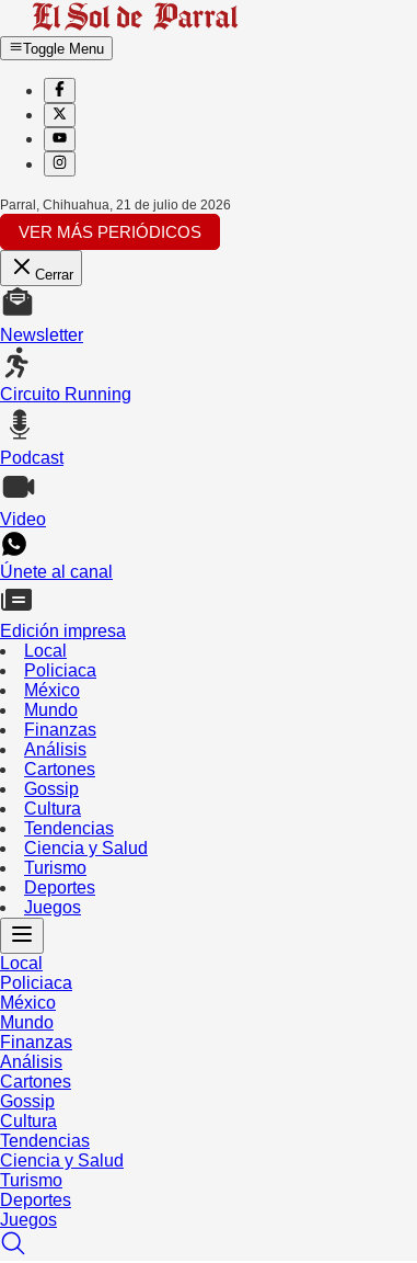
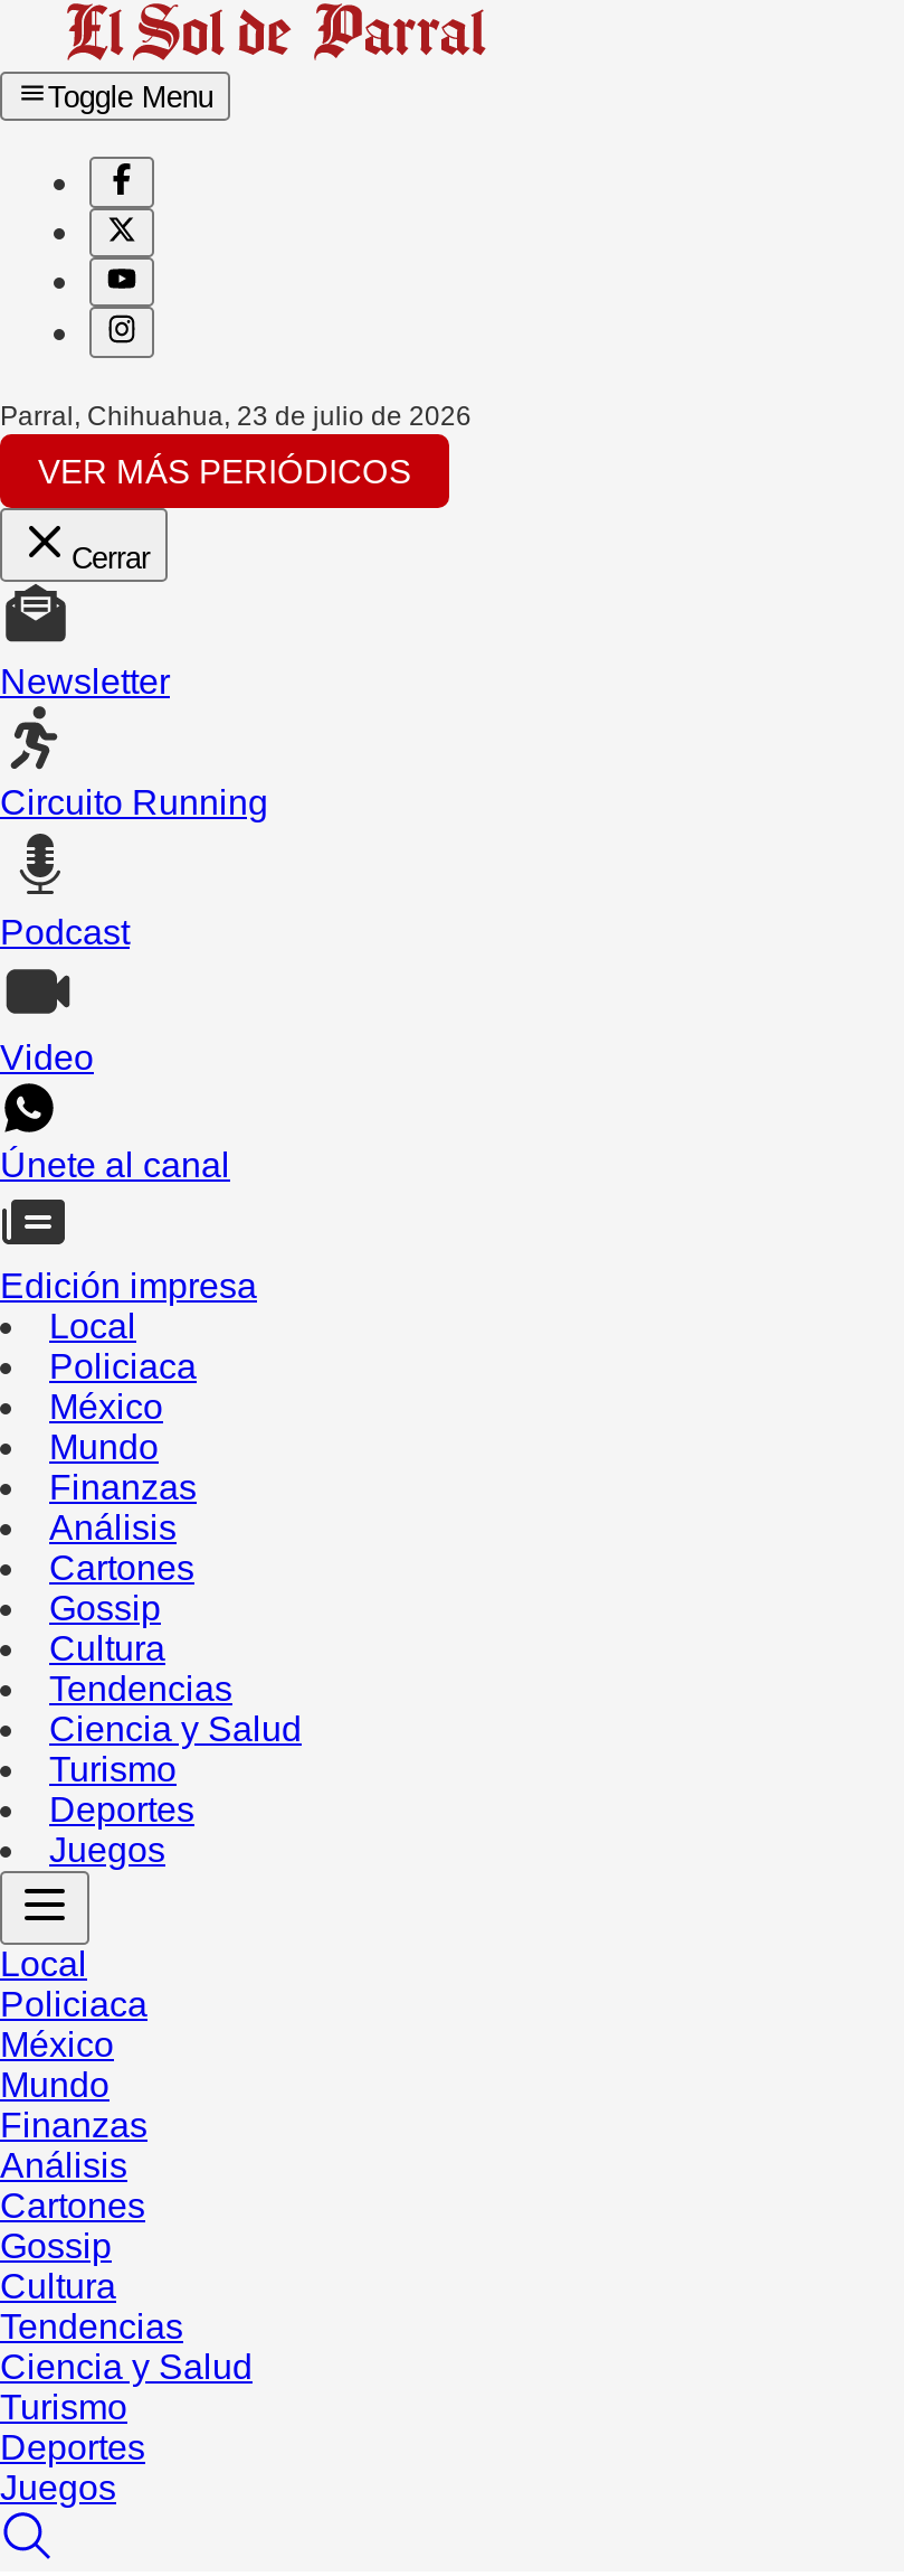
- Parral, Chihuahua, 21 de julio de 2026
+ Parral, Chihuahua, 23 de julio de 2026
